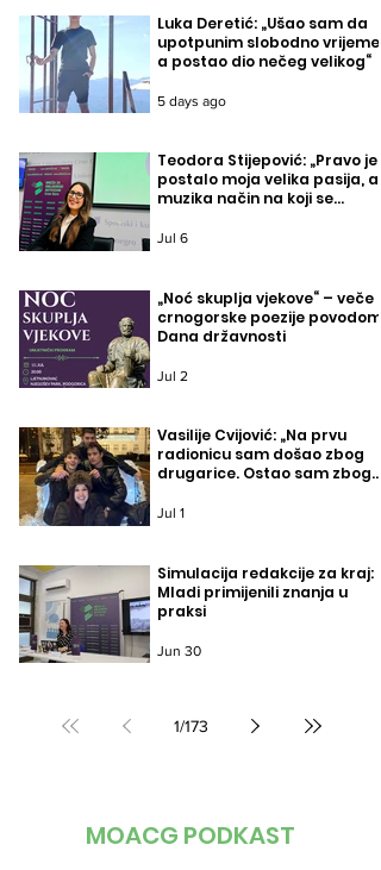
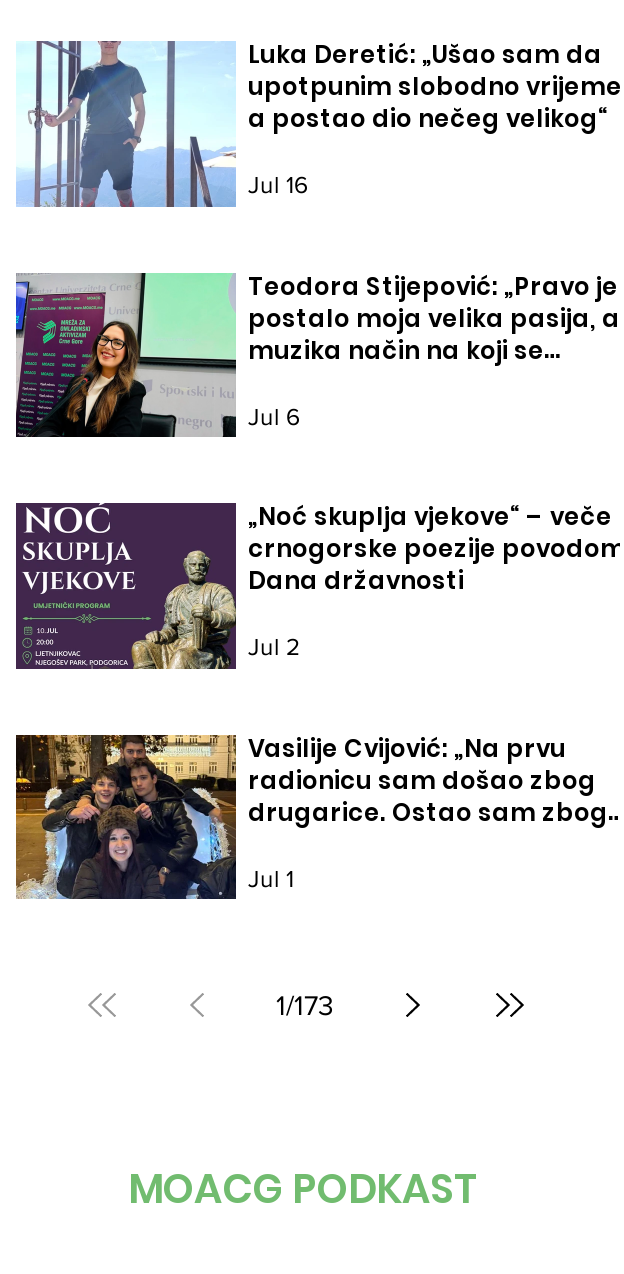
- 5 days ago
+ Jul 16

- [image]
- Simulacija redakcije za kraj:
- Mladi primijenili znanja u
- praksi
- Jun 30
